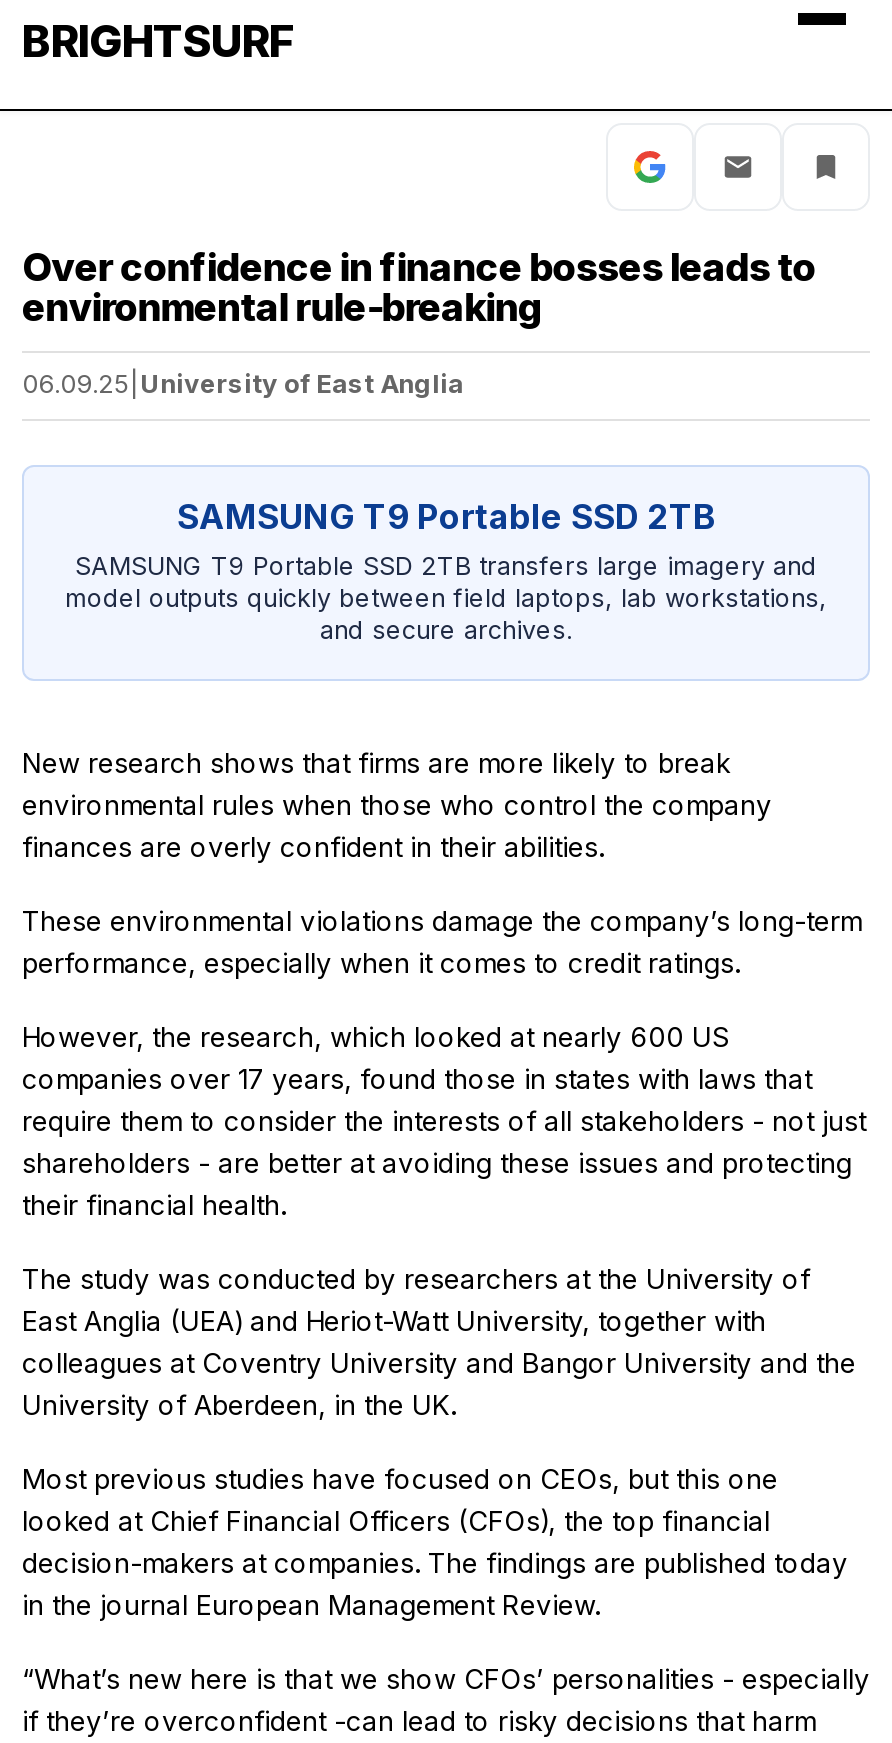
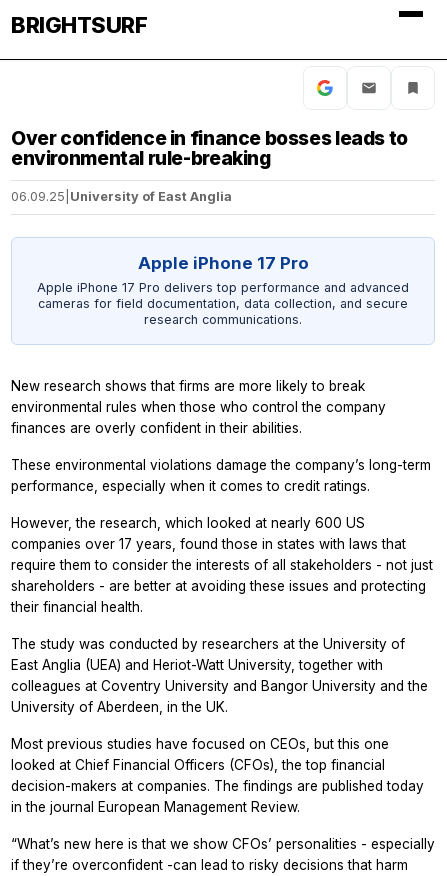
- SAMSUNG T9 Portable SSD 2TB
- SAMSUNG T9 Portable SSD 2TB transfers large imagery and
- model outputs quickly between field laptops, lab workstations,
- and secure archives.
+ Apple iPhone 17 Pro
+ Apple iPhone 17 Pro delivers top performance and advanced
+ cameras for field documentation, data collection, and secure
+ research communications.
